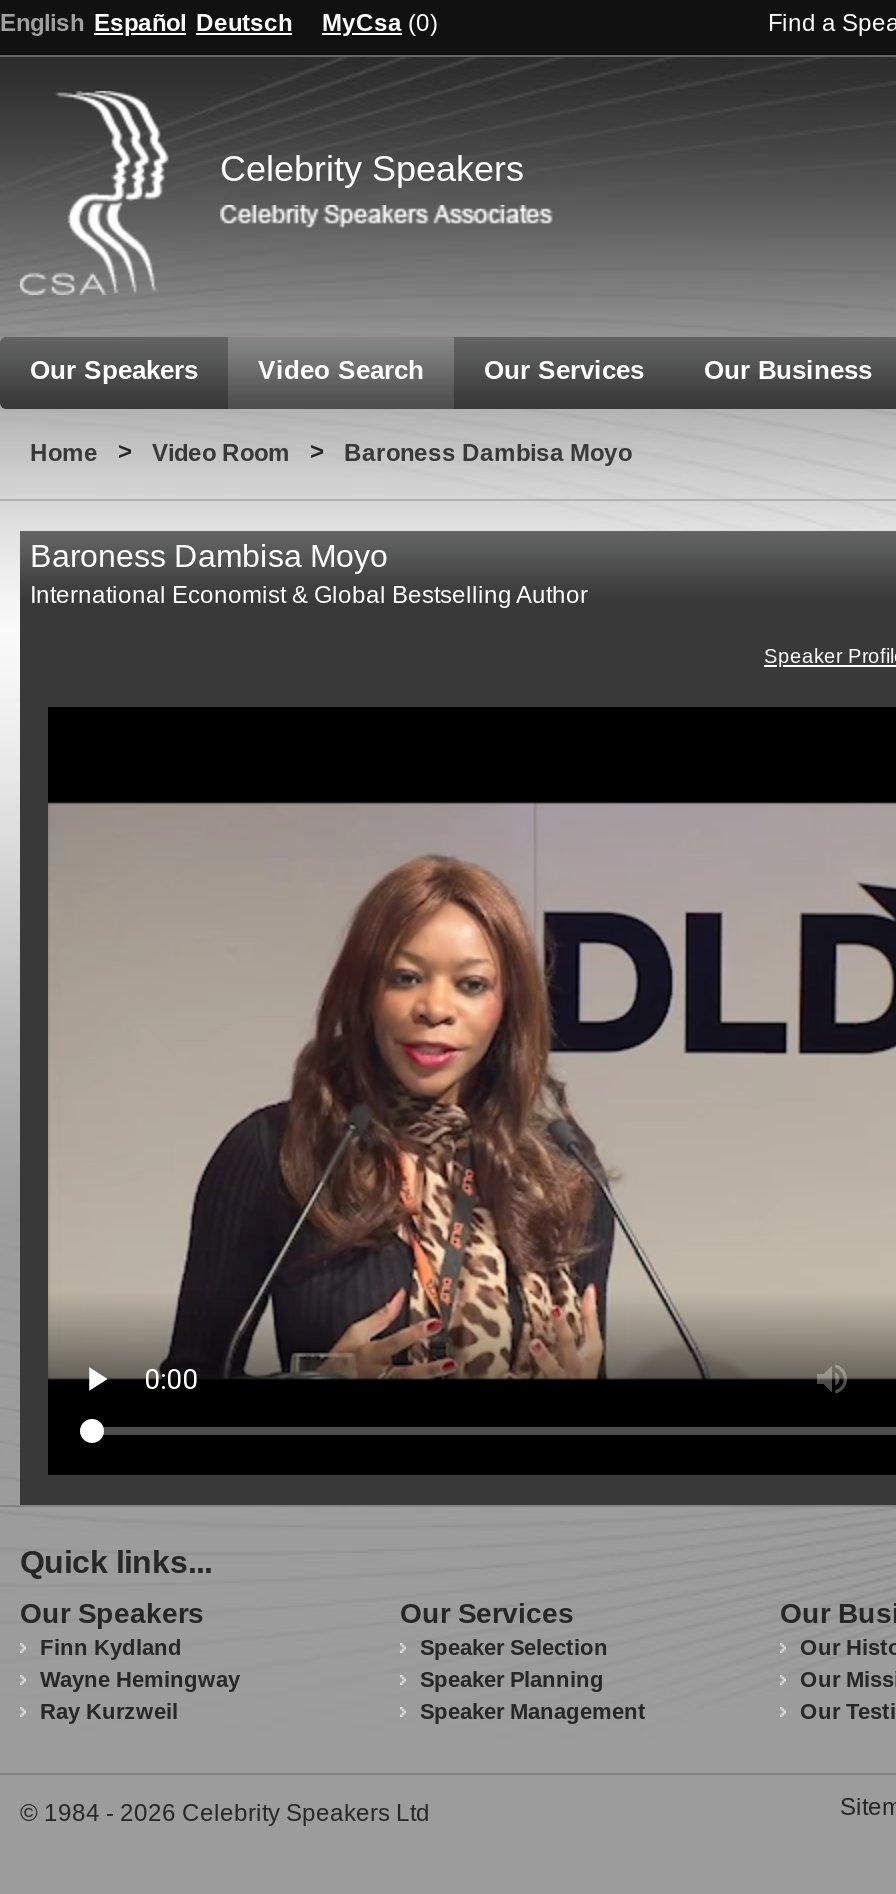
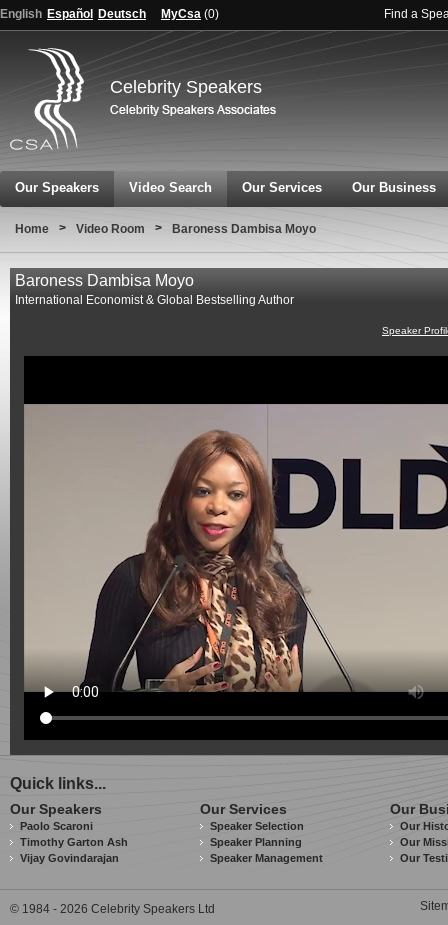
- Finn Kydland
- Wayne Hemingway
- Ray Kurzweil
+ Paolo Scaroni
+ Timothy Garton Ash
+ Vijay Govindarajan
